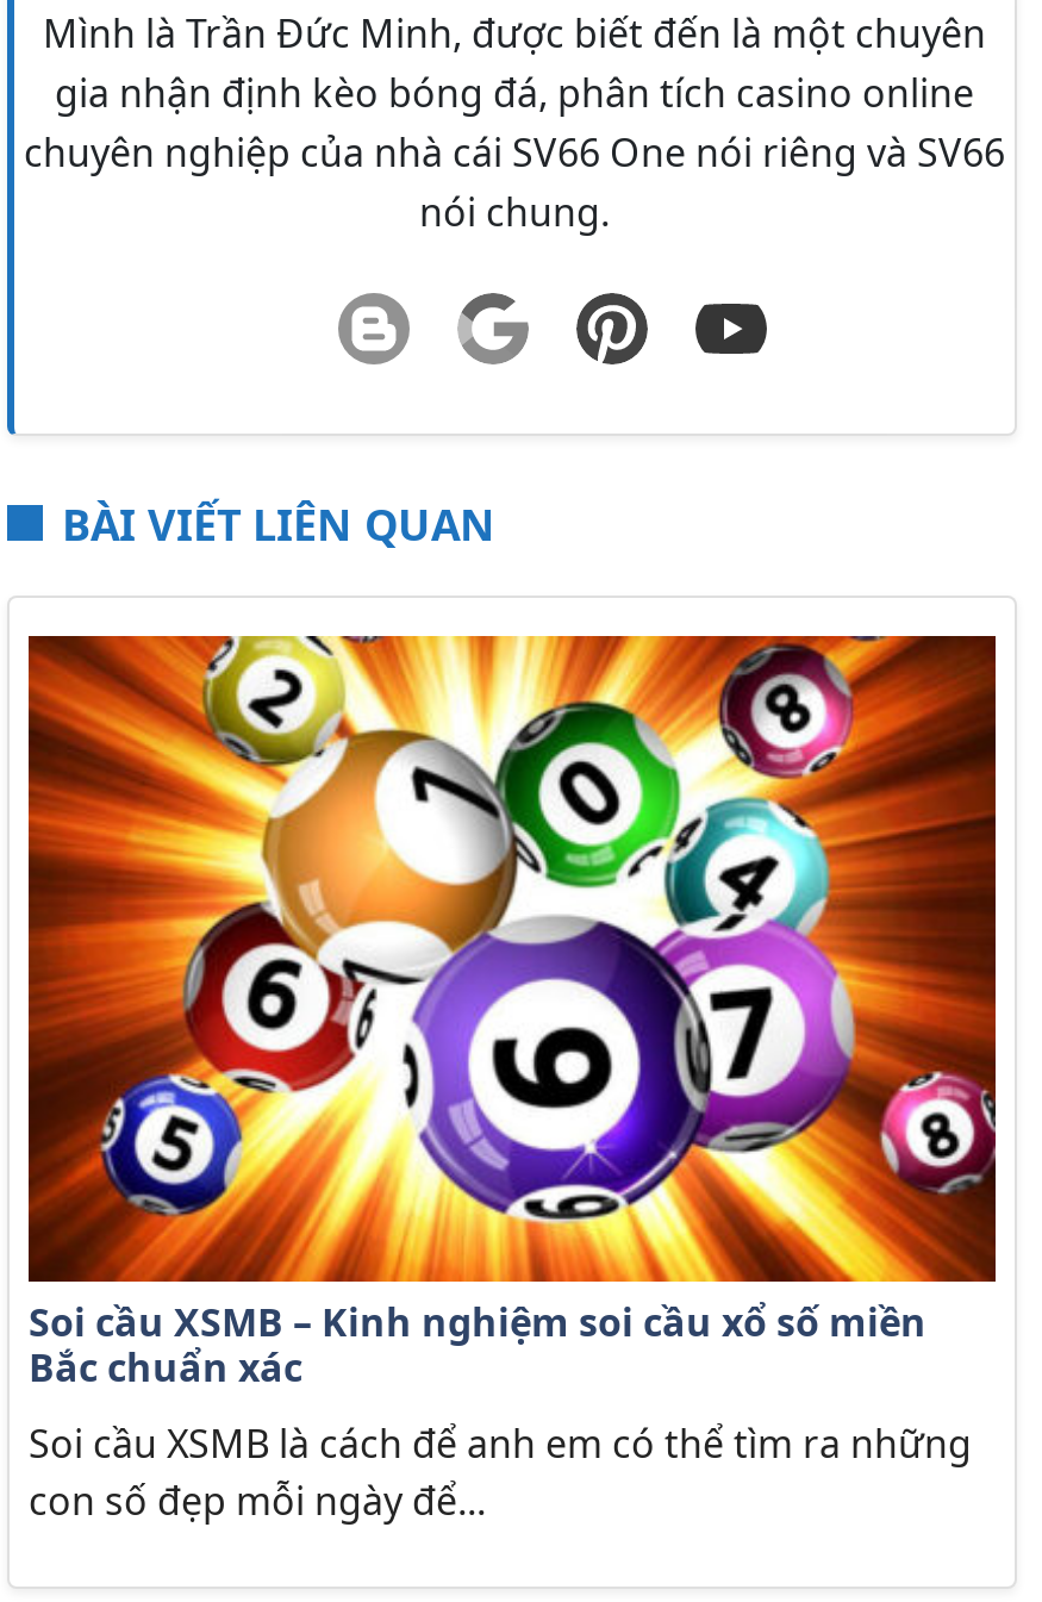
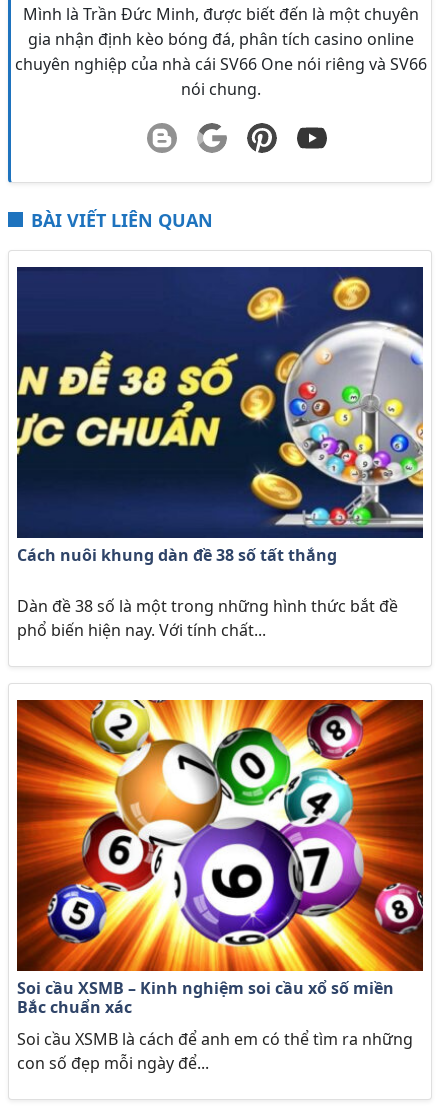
+ [image]
+ Cách nuôi khung dàn đề 38 số tất thắng
+ Dàn đề 38 số là một trong những hình thức bắt đề
+ phổ biến hiện nay. Với tính chất...
